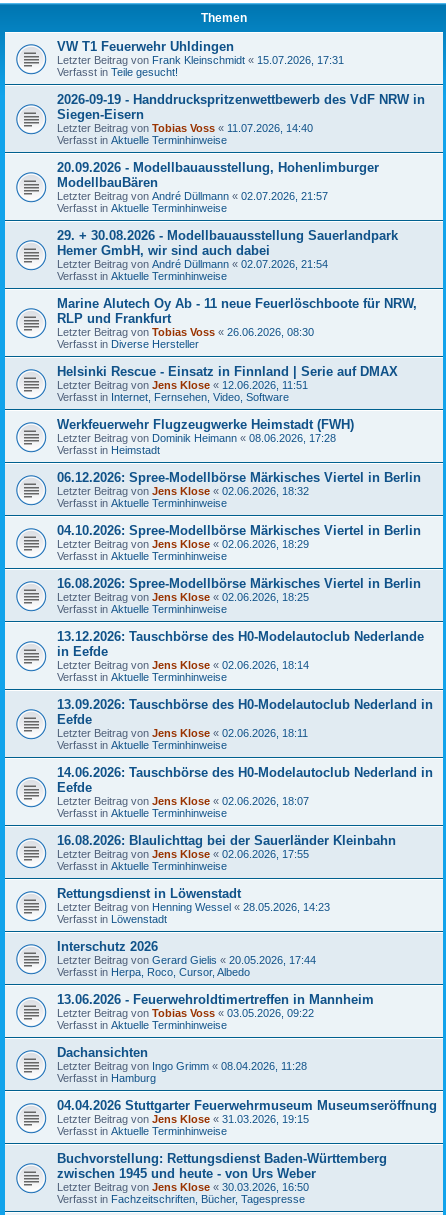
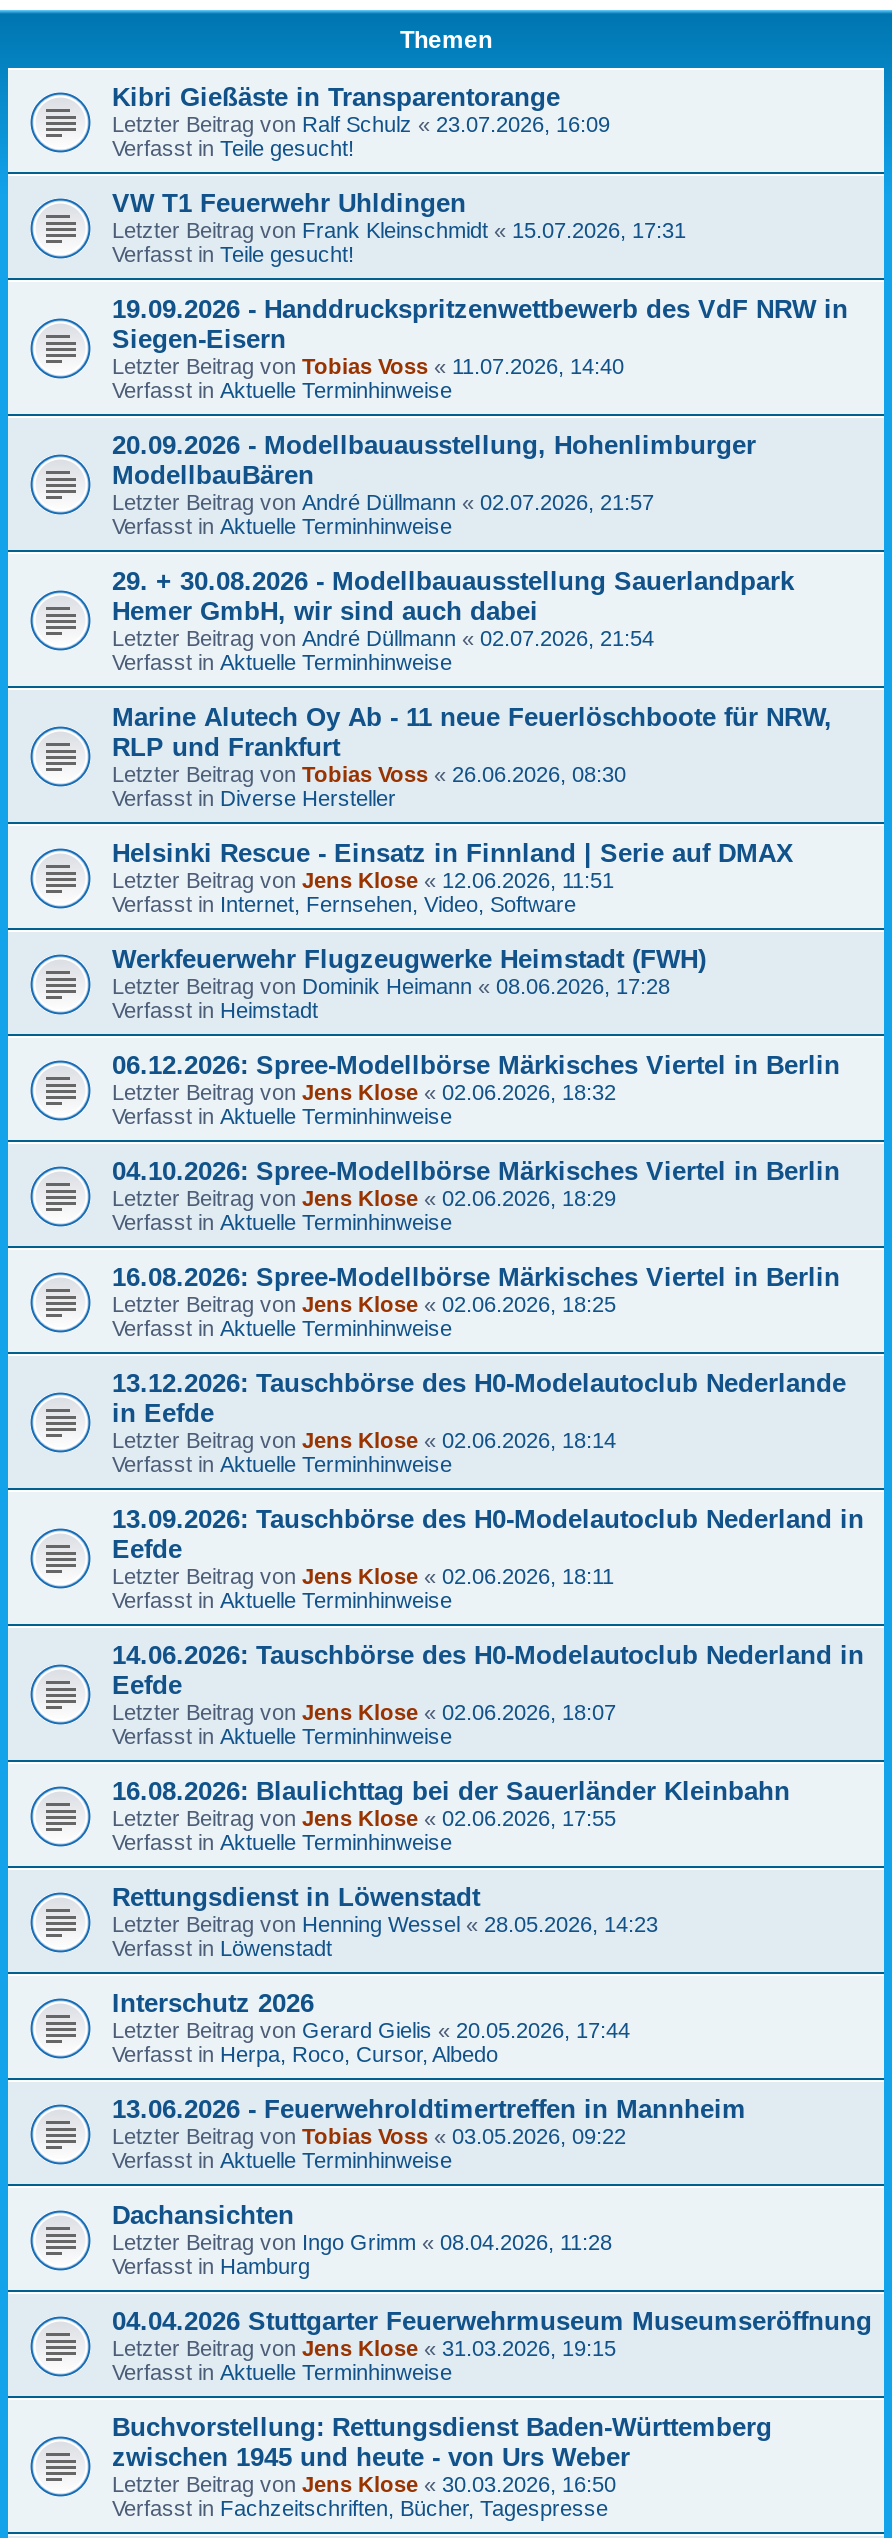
+ Kibri Gießäste in Transparentorange
+ Letzter Beitrag von Ralf Schulz «23.07.2026, 16:09
+ Verfasst in Teile gesucht!

- 2026-09-19 - Handdruckspritzenwettbewerb des VdF NRW in
+ 19.09.2026 - Handdruckspritzenwettbewerb des VdF NRW in
